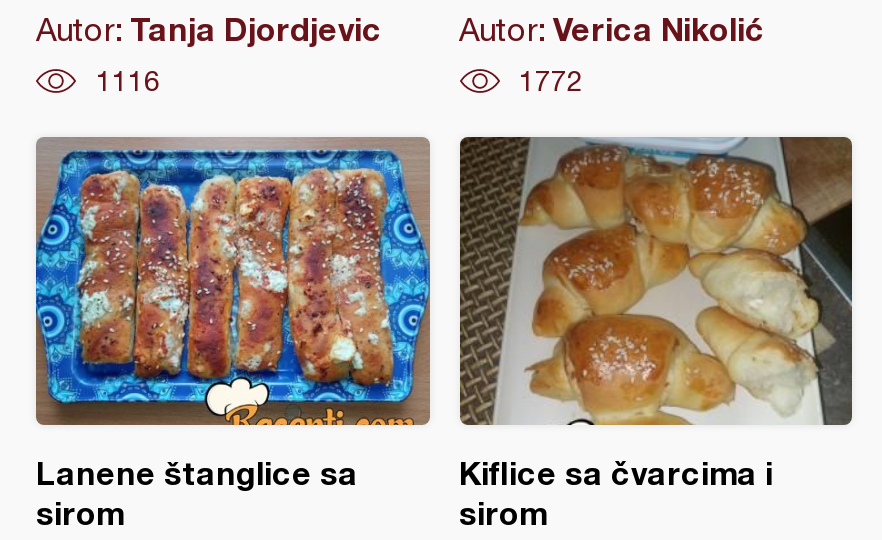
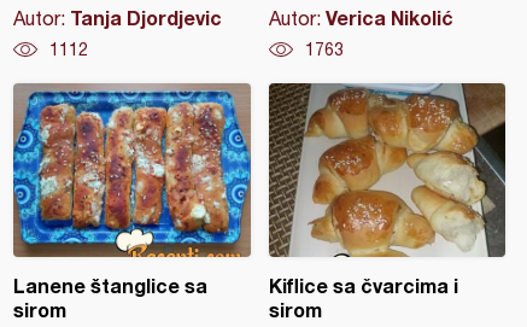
- 1116
+ 1112

- 1772
+ 1763
